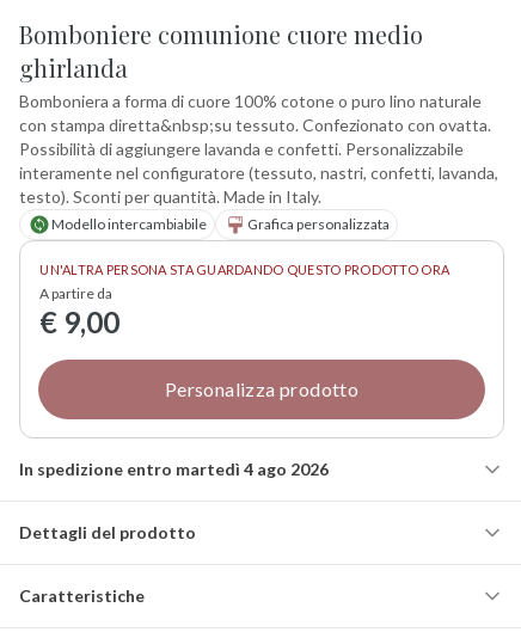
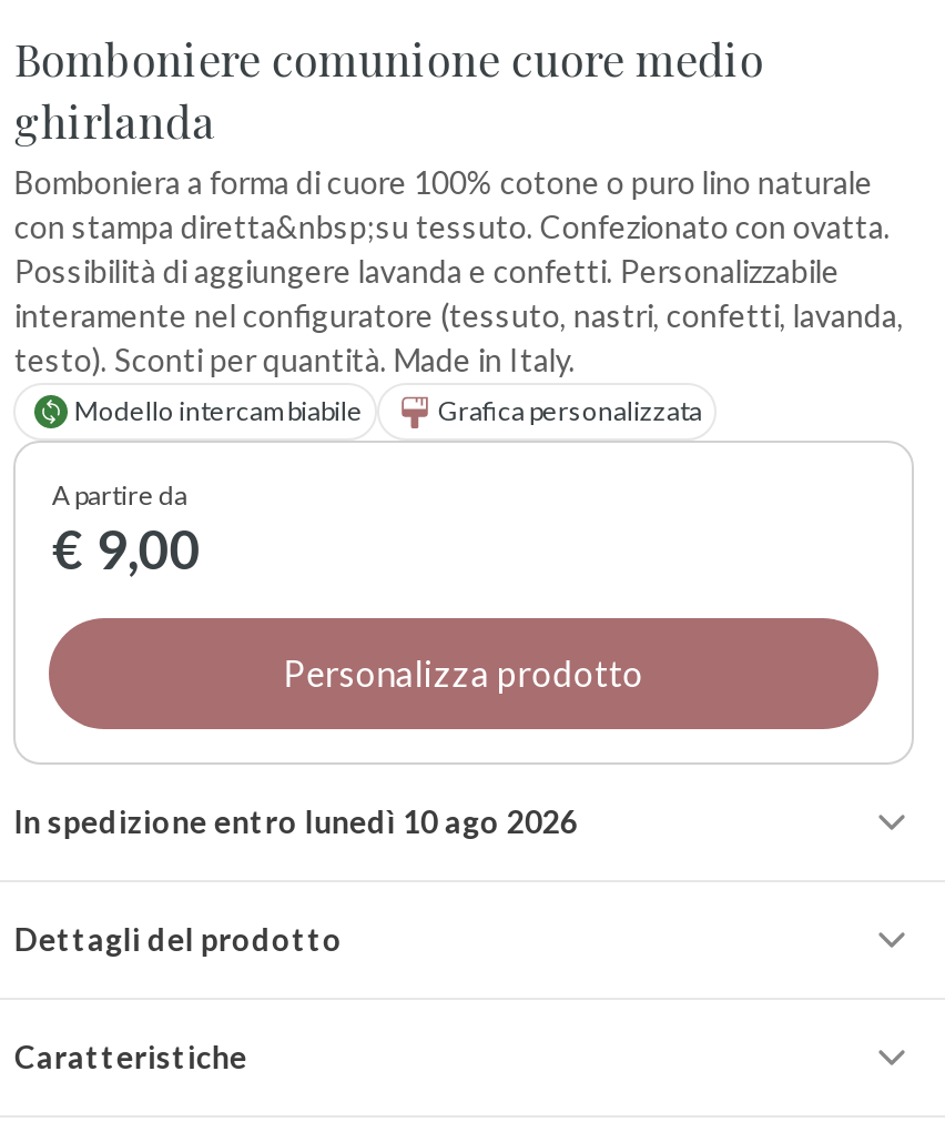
- UN'ALTRA PERSONA STA GUARDANDO QUESTO PRODOTTO ORA

- In spedizione entro martedì 4 ago 2026
+ In spedizione entro lunedì 10 ago 2026
